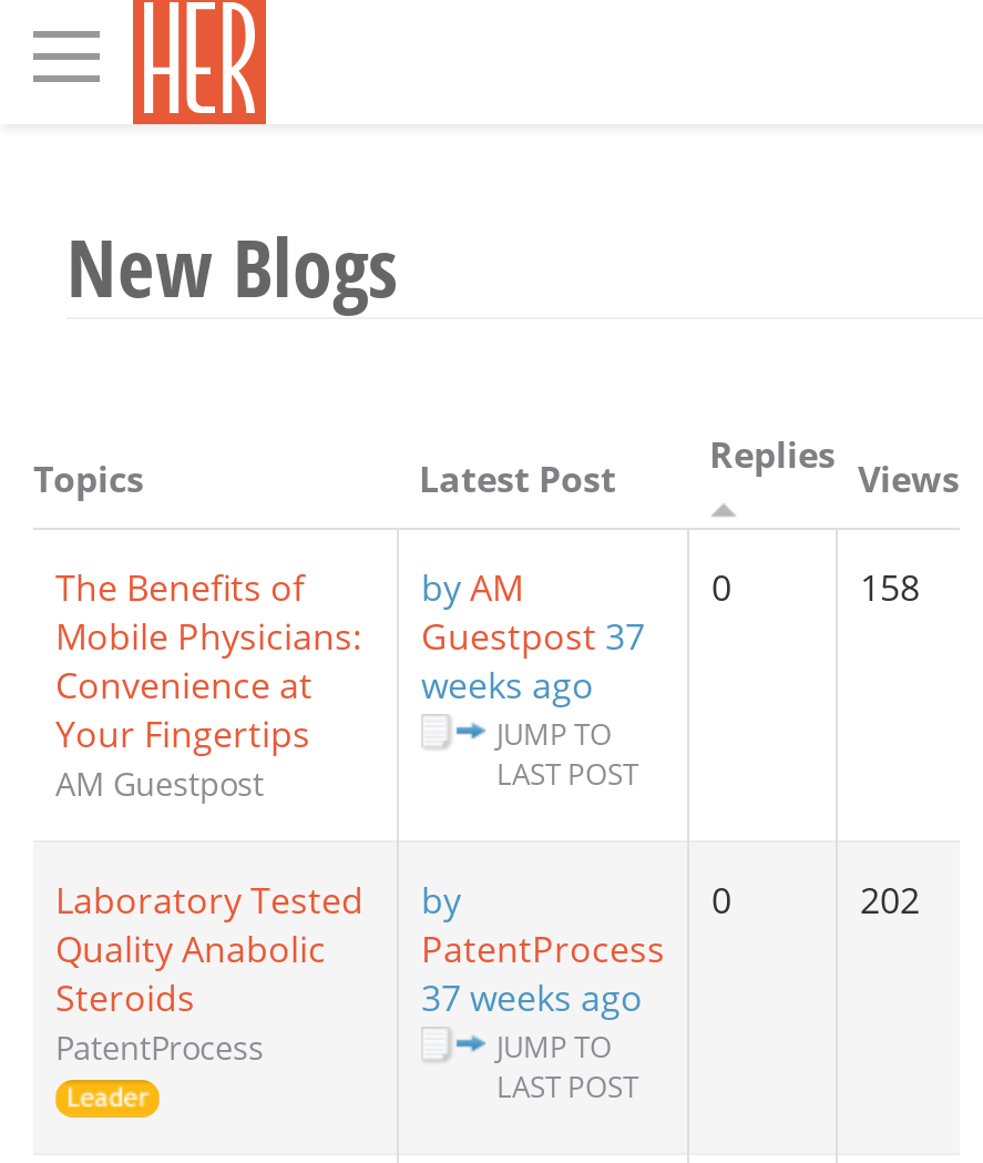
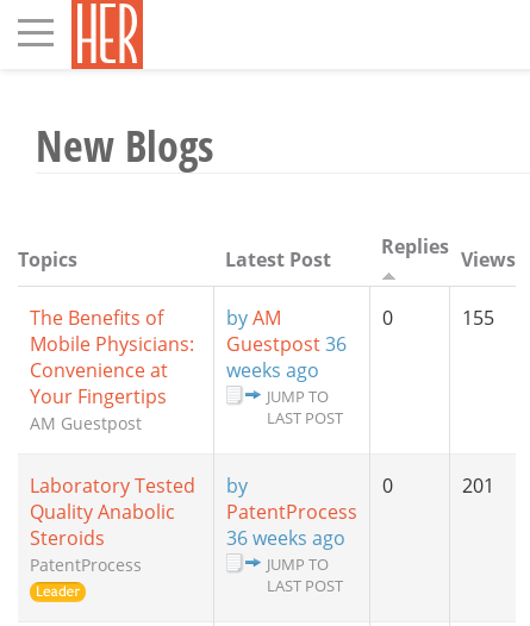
- 158
+ 155

- Mobile Physicians: Guestpost 37
+ Mobile Physicians: Guestpost 36

- 202
+ 201

- 37 weeks ago
+ 36 weeks ago
